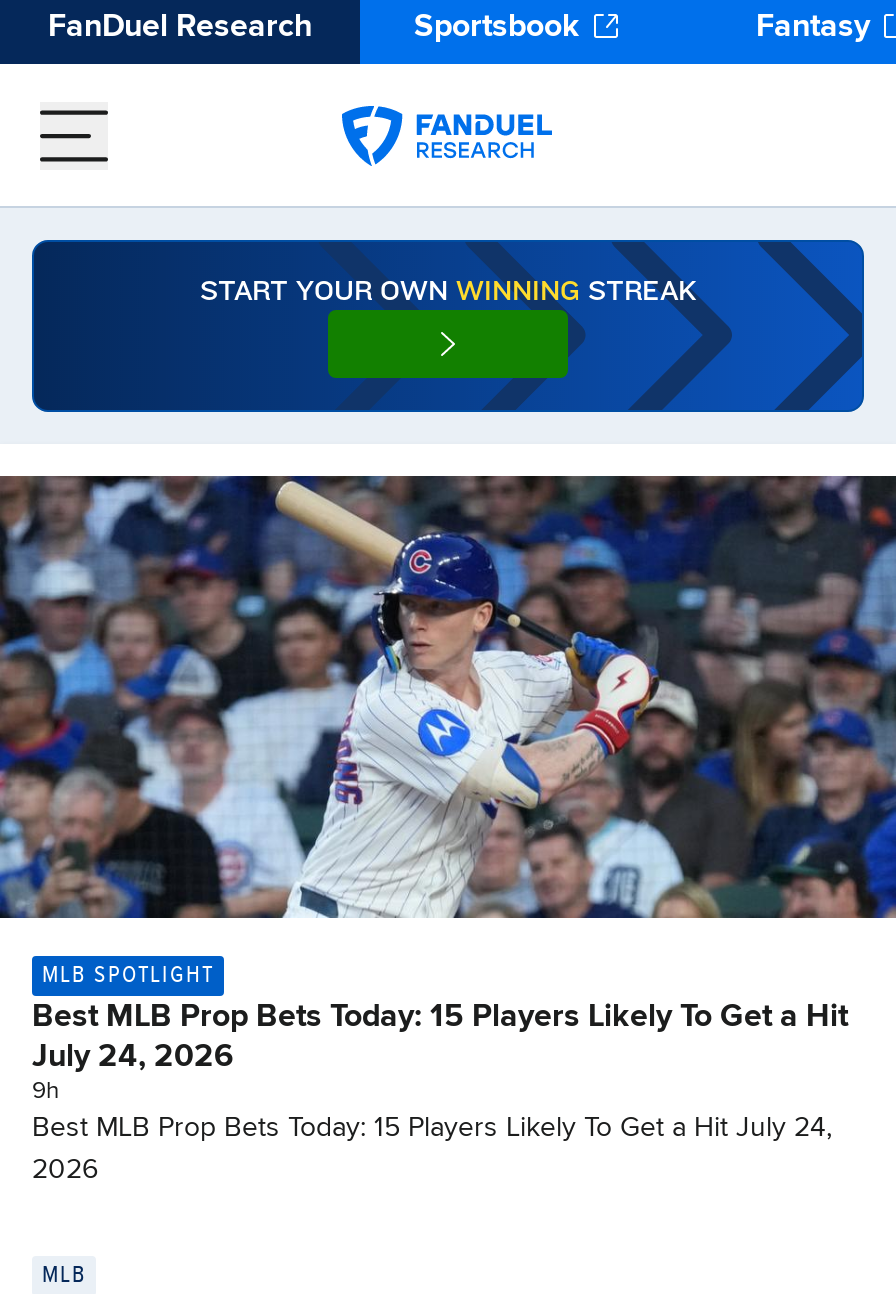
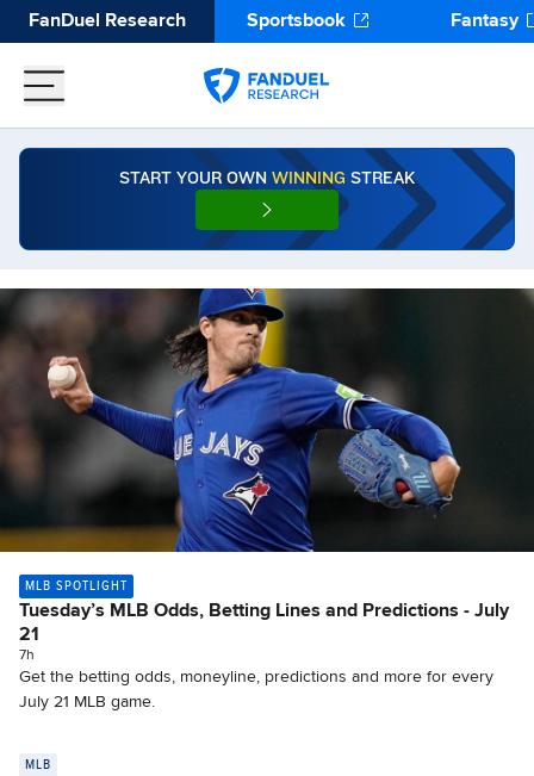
- [image]
+ [image]

- Best MLB Prop Bets Today: 15 Players Likely To Get a Hit
- July 24, 2026
- 9h
- Best MLB Prop Bets Today: 15 Players Likely To Get a Hit July 24,
+ Tuesday’s MLB Odds, Betting Lines and Predictions - July
+ 21
+ 7h
+ Get the betting odds, moneyline, predictions and more for every

- 2026
+ July 21 MLB game.
